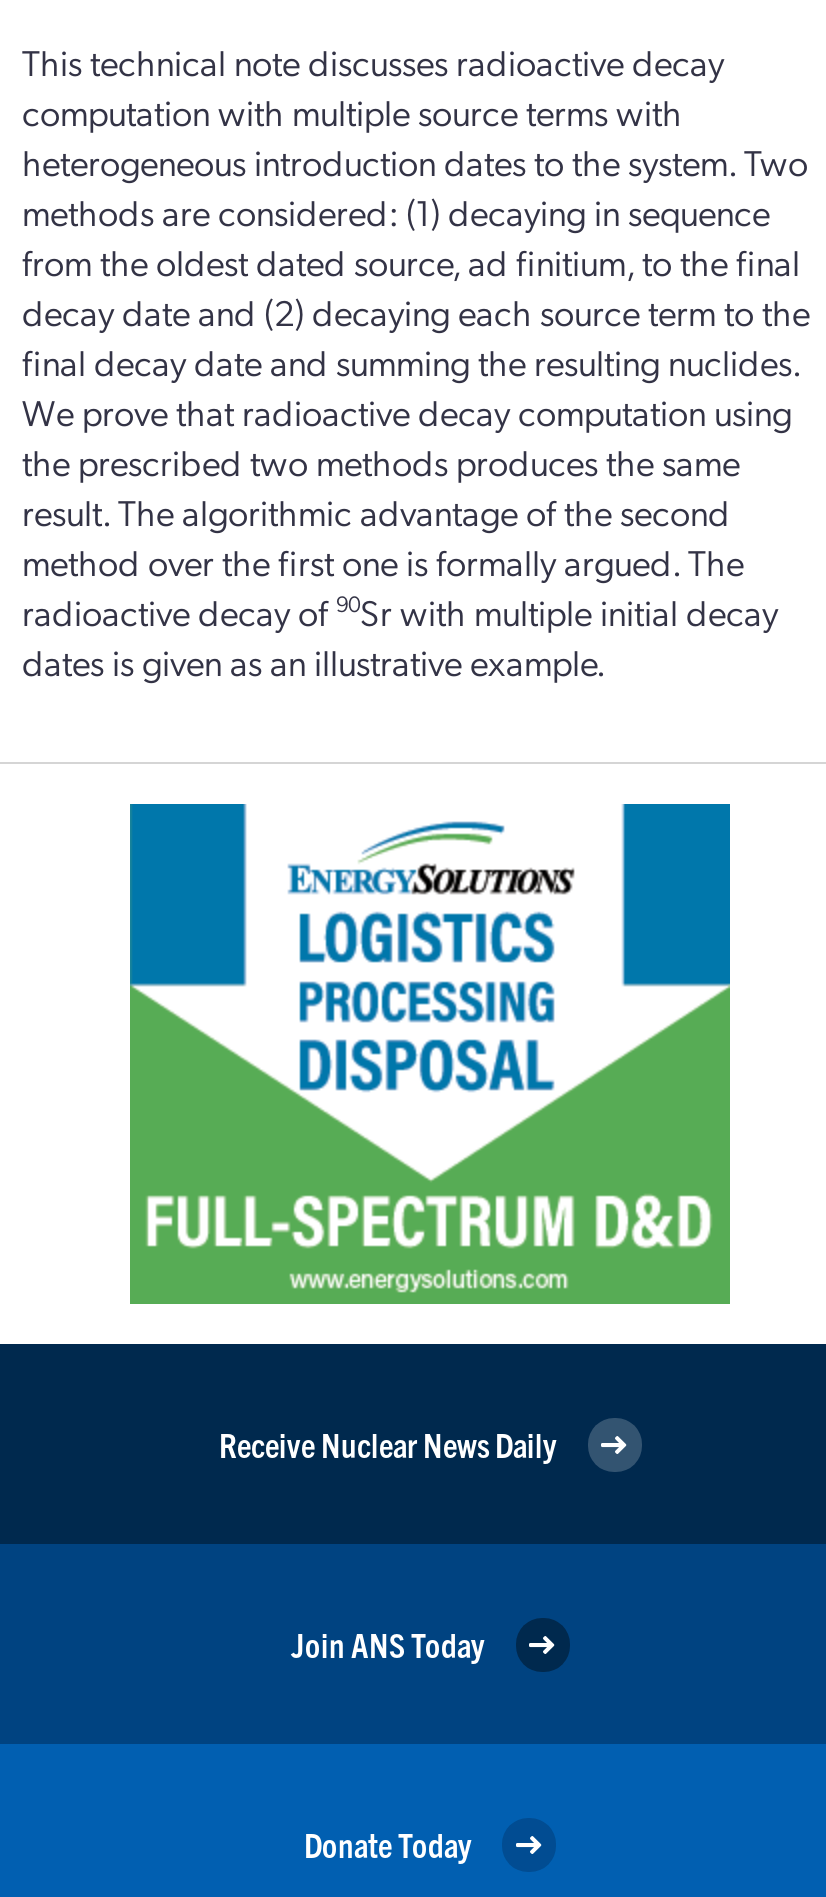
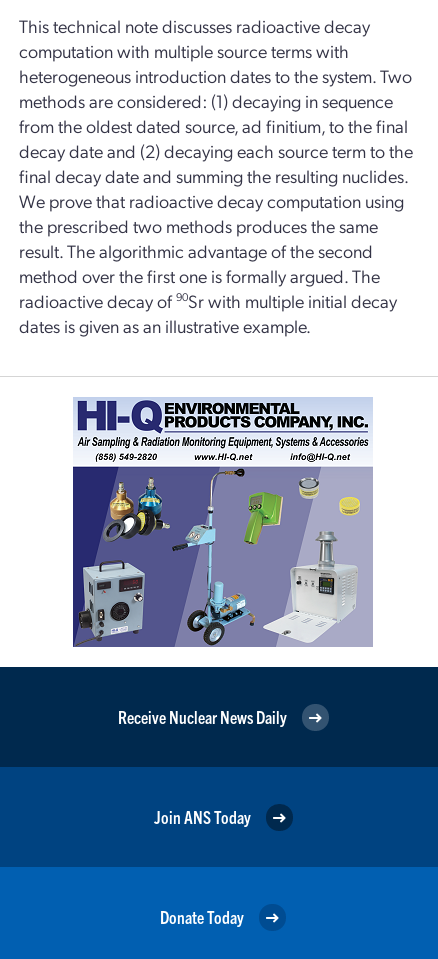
- [image]
+ [image]
